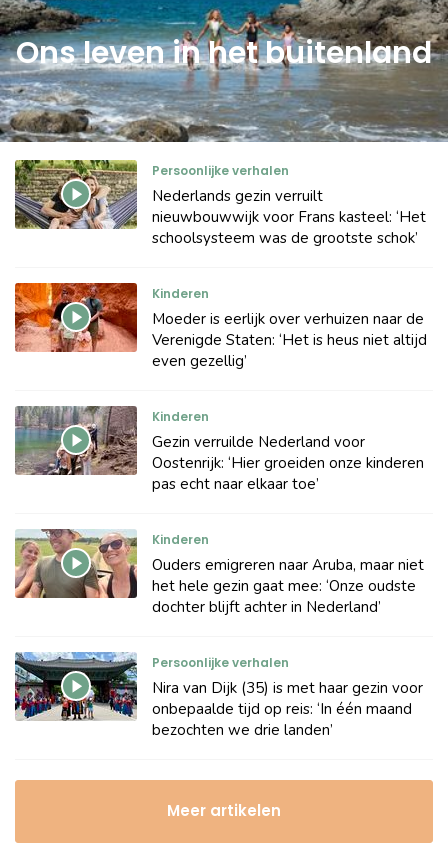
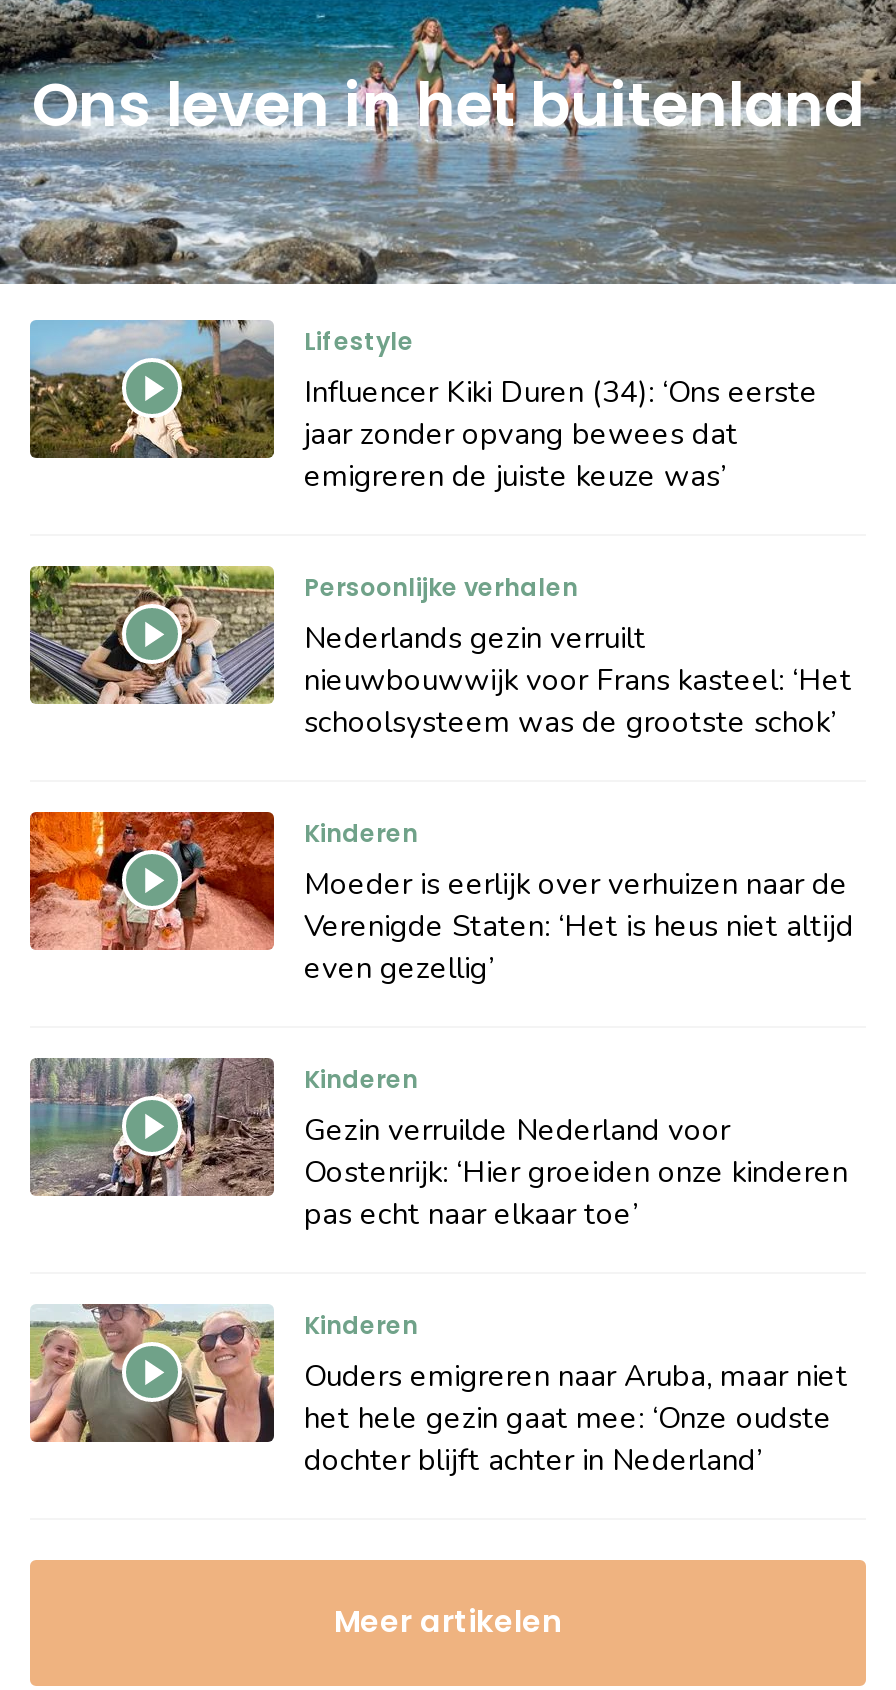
+ [image]
+ Lifestyle
+ Influencer Kiki Duren (34): ‘Ons eerste
+ jaar zonder opvang bewees dat
+ emigreren de juiste keuze was’

moved down: [image] | Persoonlijke verhalen | Nederlands gezin verruilt | ... | het hele gezin gaat mee: ‘Onze oudste | dochter blijft achter in Nederland’

- [image]
- Persoonlijke verhalen
- Nira van Dijk (35) is met haar gezin voor
- onbepaalde tijd op reis: ‘In één maand
- bezochten we drie landen’
